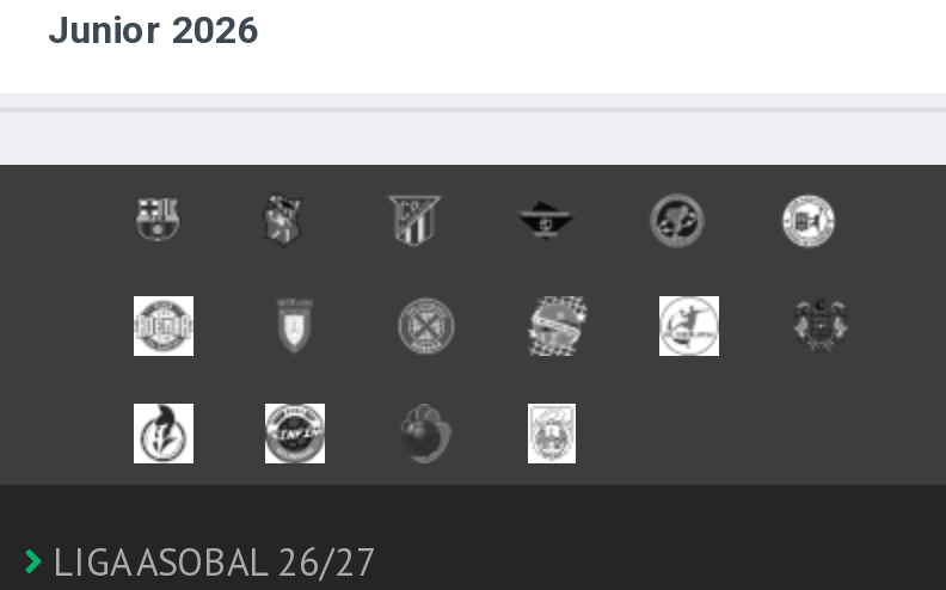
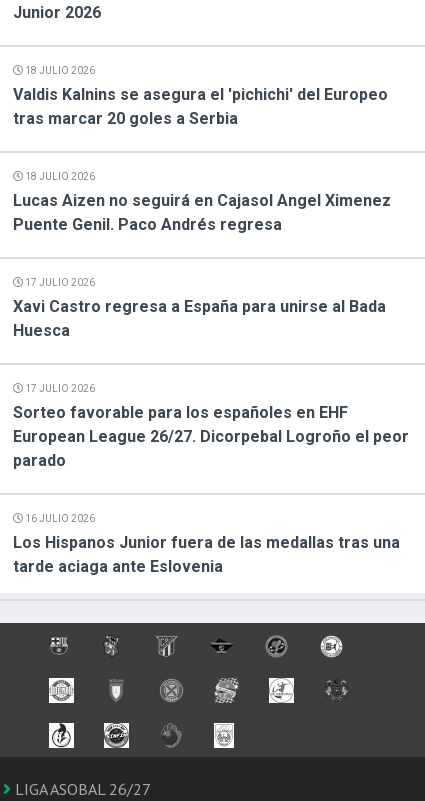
+ 18 JULIO 2026
+ Valdis Kalnins se asegura el 'pichichi' del Europeo
+ tras marcar 20 goles a Serbia
+ 18 JULIO 2026
+ Lucas Aizen no seguirá en Cajasol Angel Ximenez
+ Puente Genil. Paco Andrés regresa
+ 17 JULIO 2026
+ Xavi Castro regresa a España para unirse al Bada
+ Huesca
+ 17 JULIO 2026
+ Sorteo favorable para los españoles en EHF
+ European League 26/27. Dicorpebal Logroño el peor
+ parado
+ 16 JULIO 2026
+ Los Hispanos Junior fuera de las medallas tras una
+ tarde aciaga ante Eslovenia
